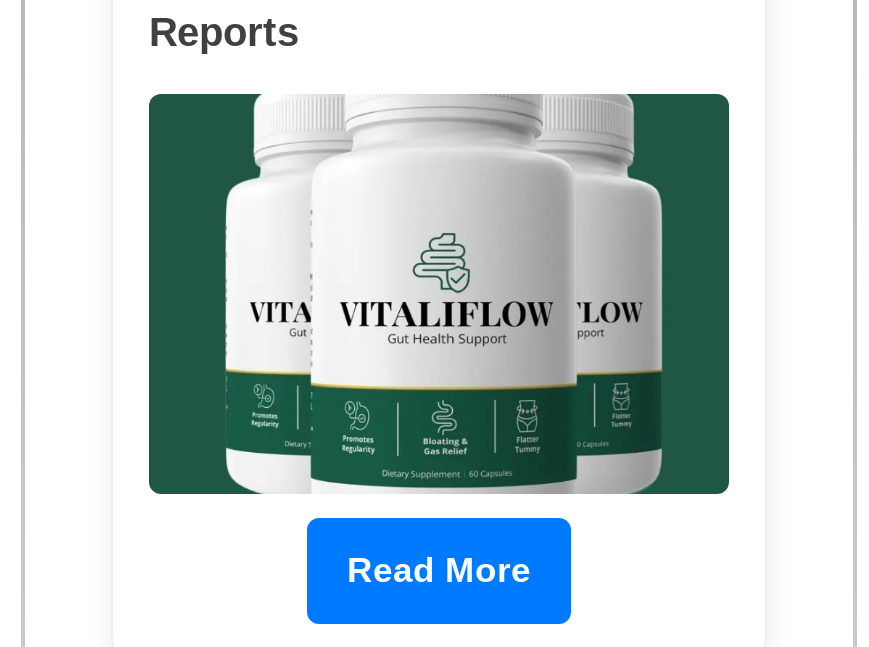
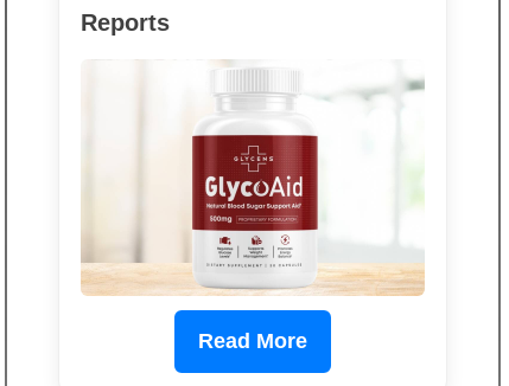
- [image]
+ [image]
